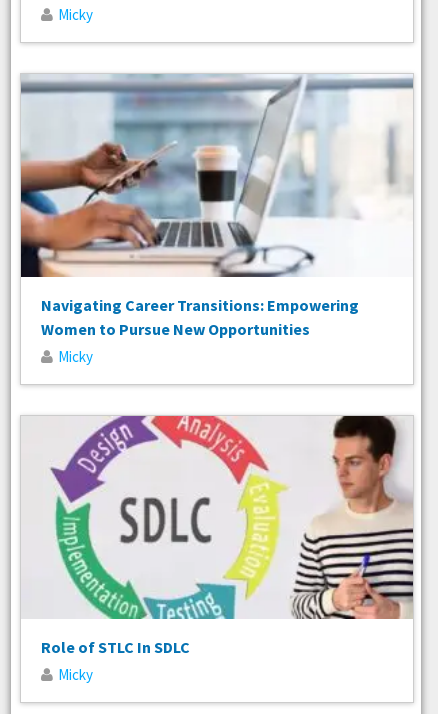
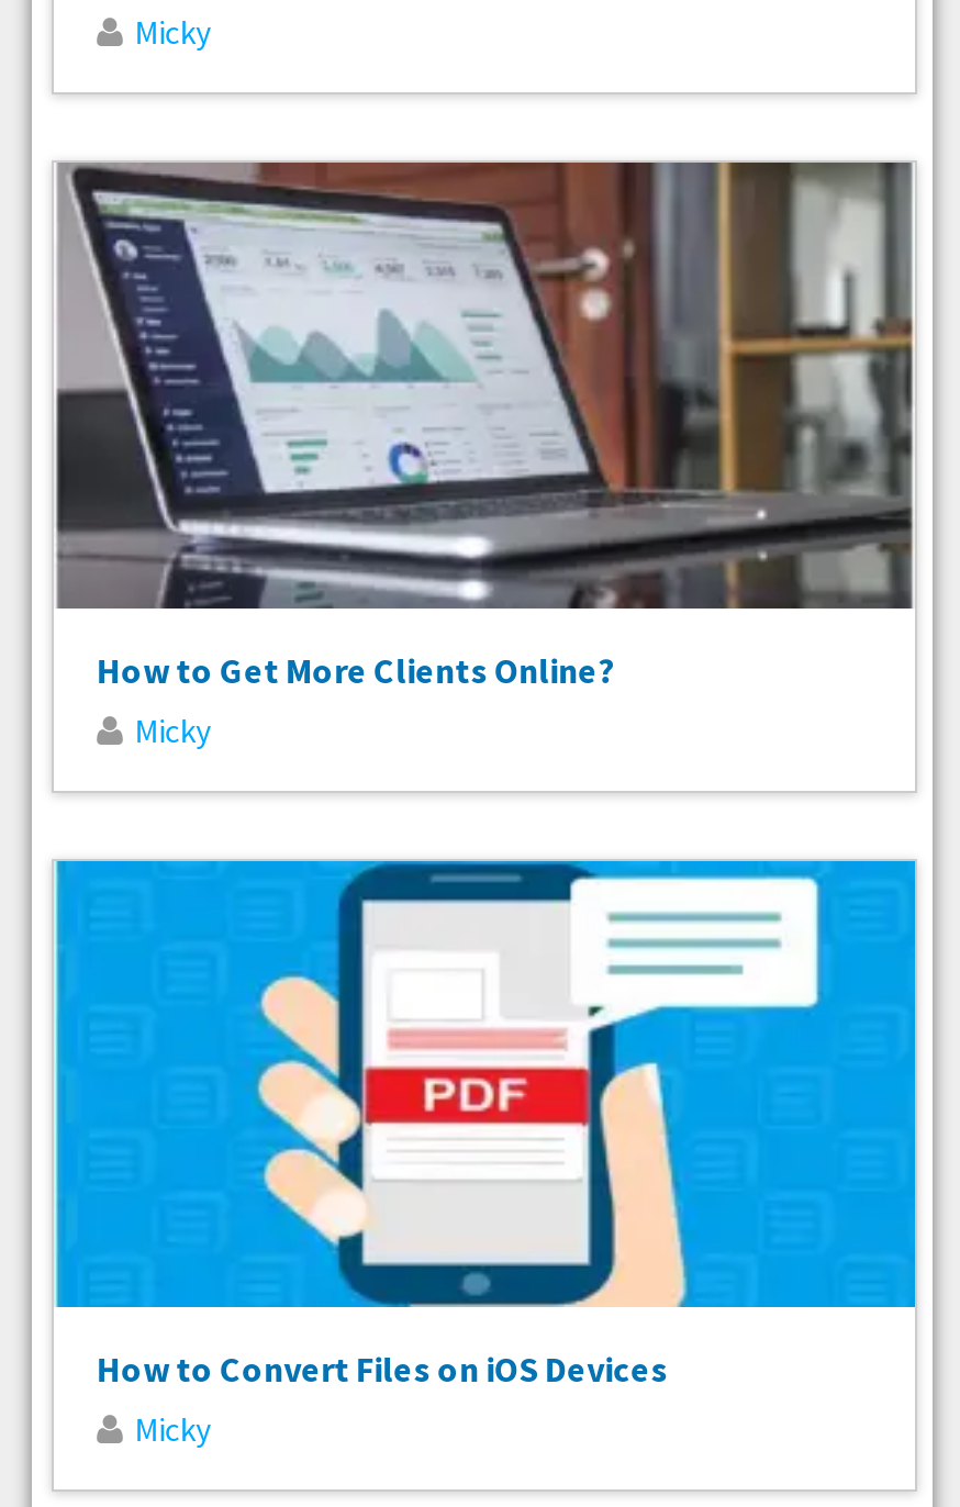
- [image]
- Navigating Career Transitions: Empowering
- Women to Pursue New Opportunities
+ [image]
+ How to Get More Clients Online?

- [image]
- Role of STLC In SDLC
+ [image]
+ How to Convert Files on iOS Devices
